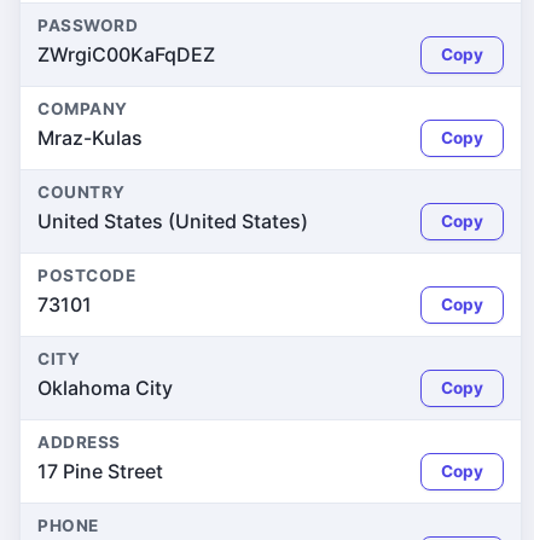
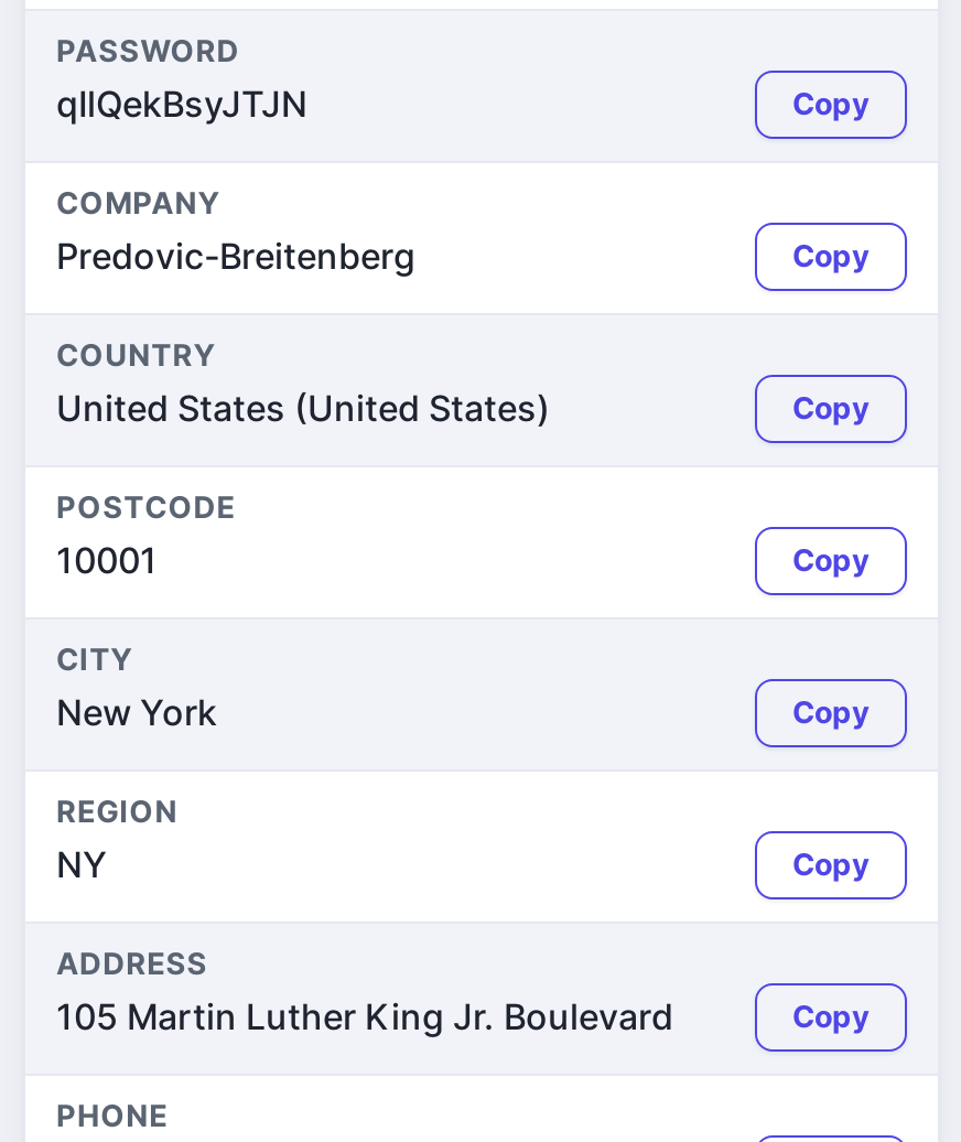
- ZWrgiC00KaFqDEZ
+ qIlQekBsyJTJN

- Mraz-Kulas
+ Predovic-Breitenberg

- 73101
+ 10001

- Oklahoma City
+ New York
+ Copy
+ REGION
+ NY

- 17 Pine Street
+ 105 Martin Luther King Jr. Boulevard
